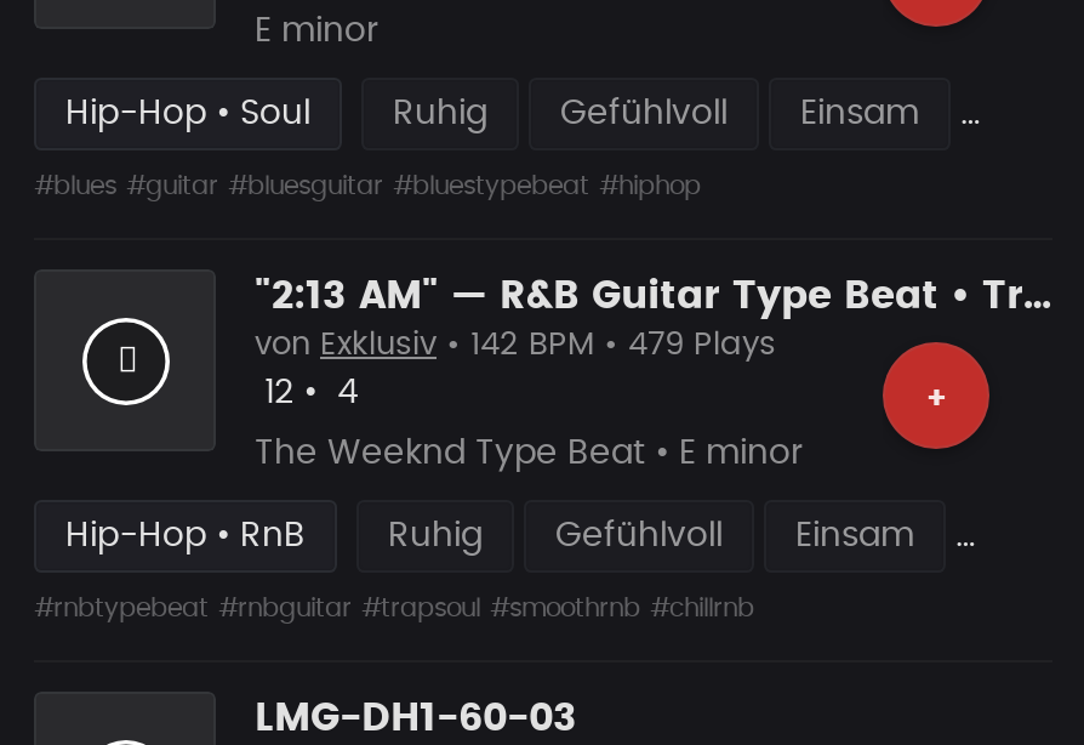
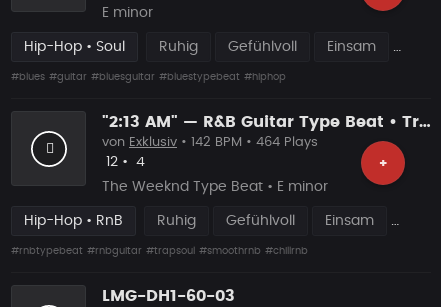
- von Exklusiv • 142 BPM • 479 Plays
+ von Exklusiv • 142 BPM • 464 Plays
